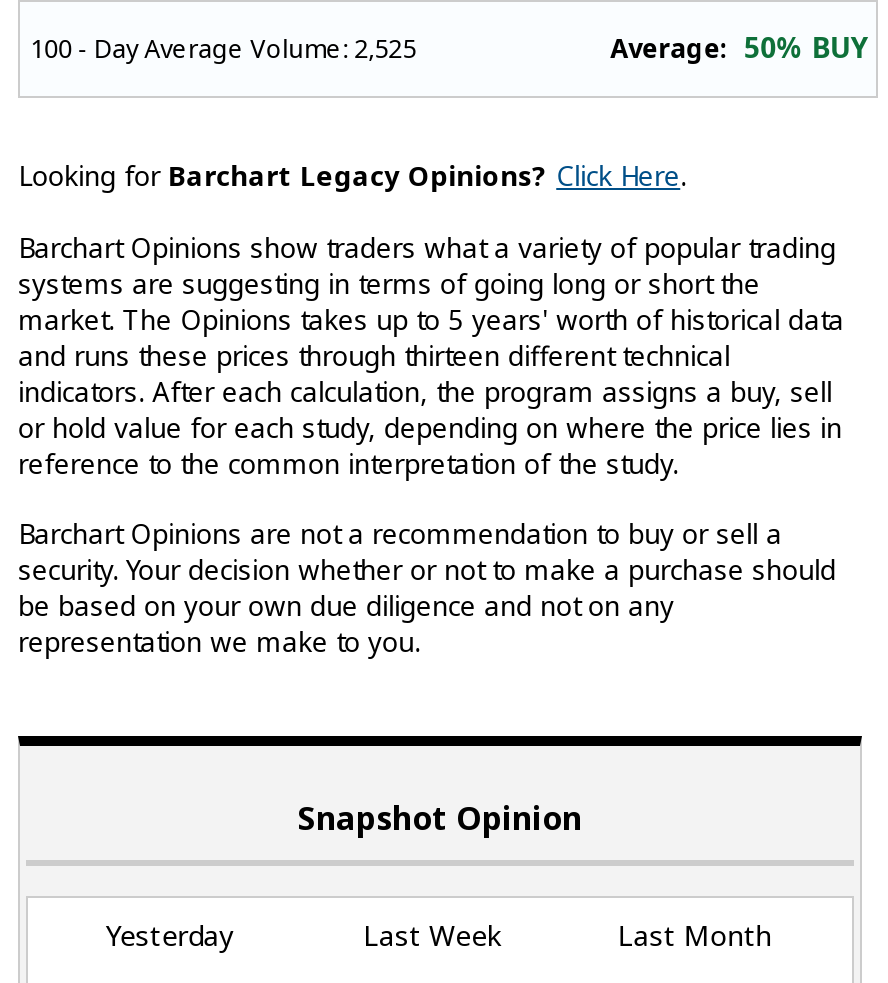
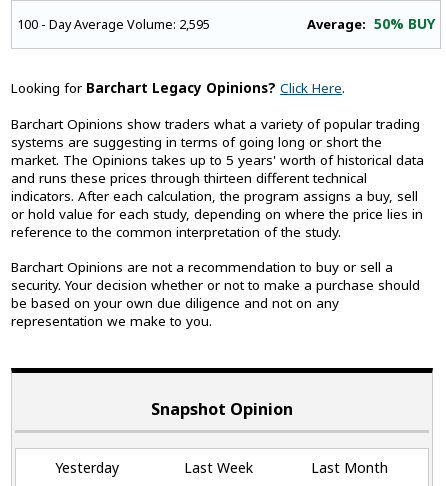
- 100 - Day Average Volume: 2,525
+ 100 - Day Average Volume: 2,595
